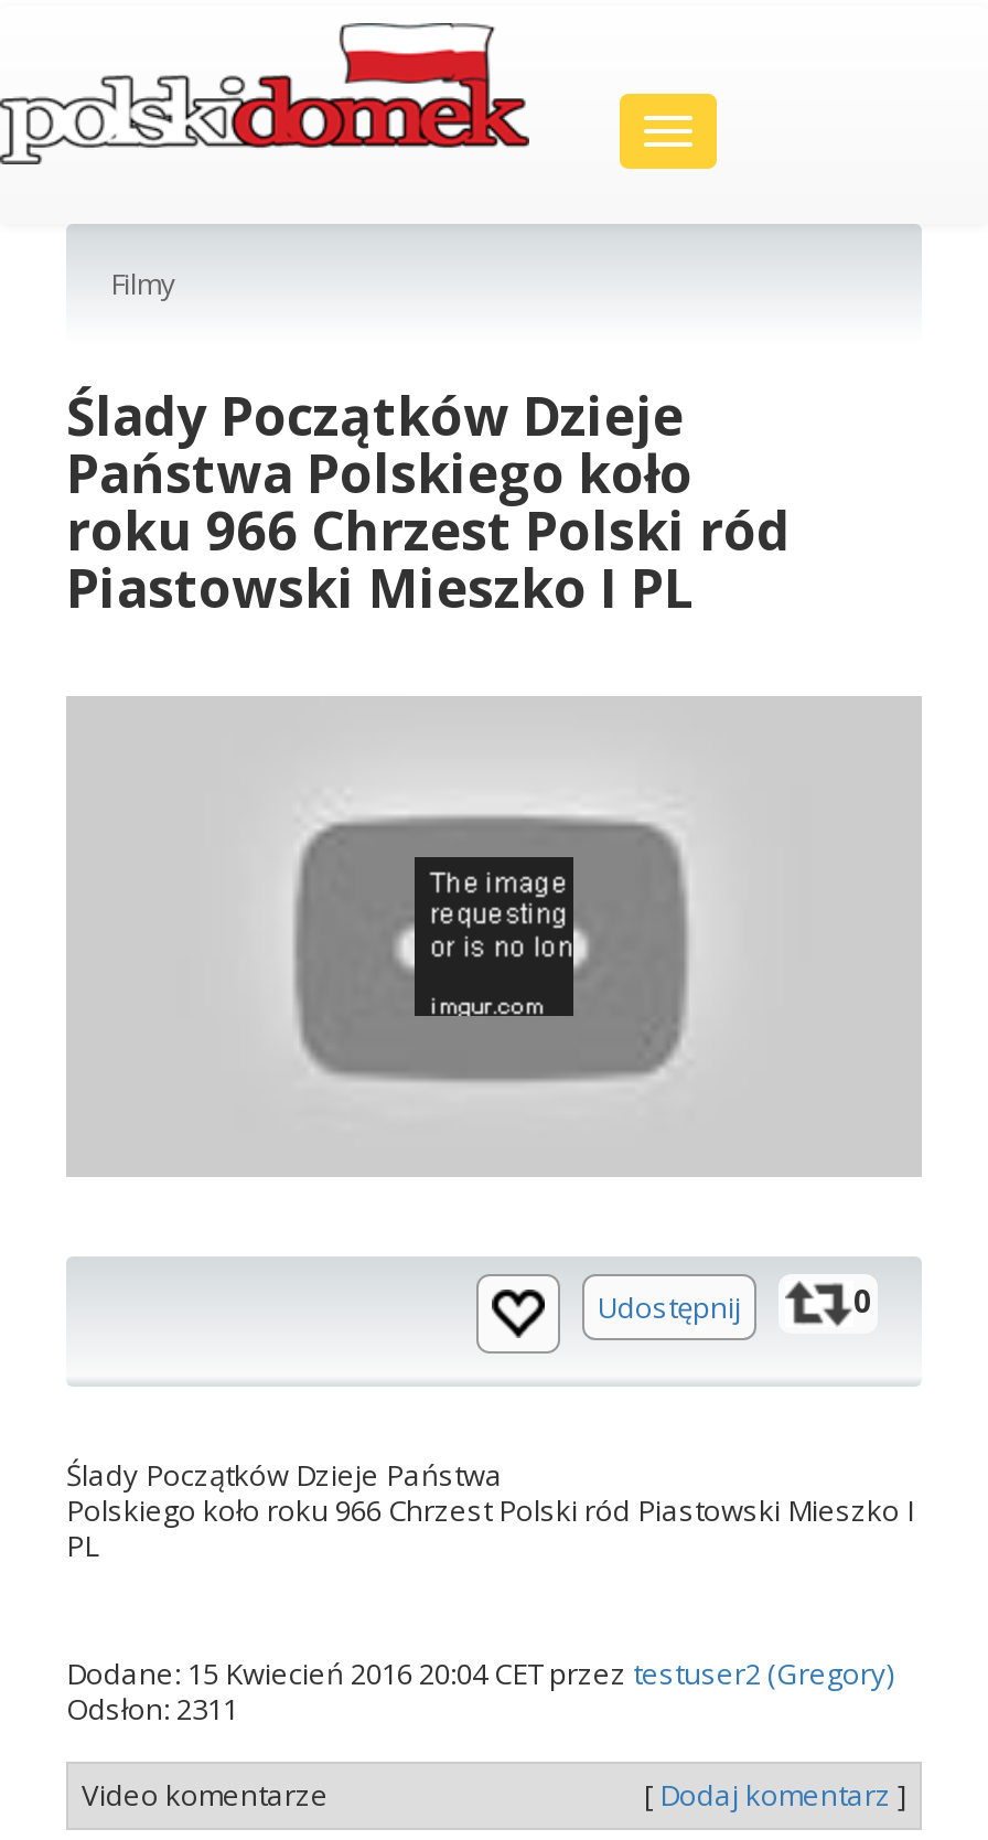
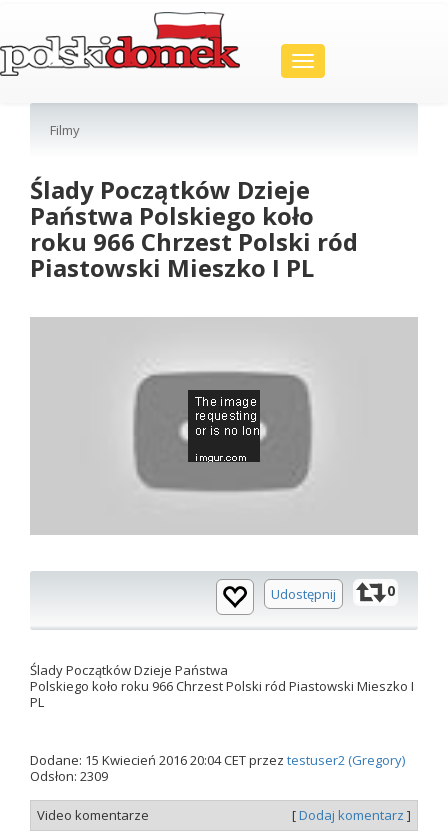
- Odsłon: 2311
+ Odsłon: 2309
